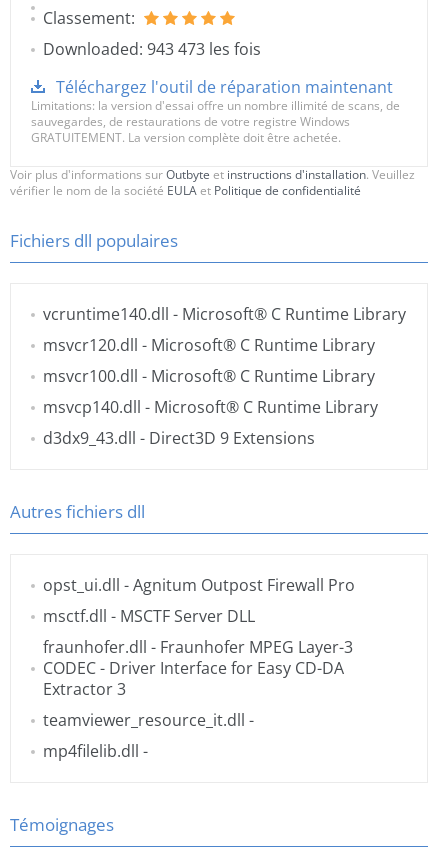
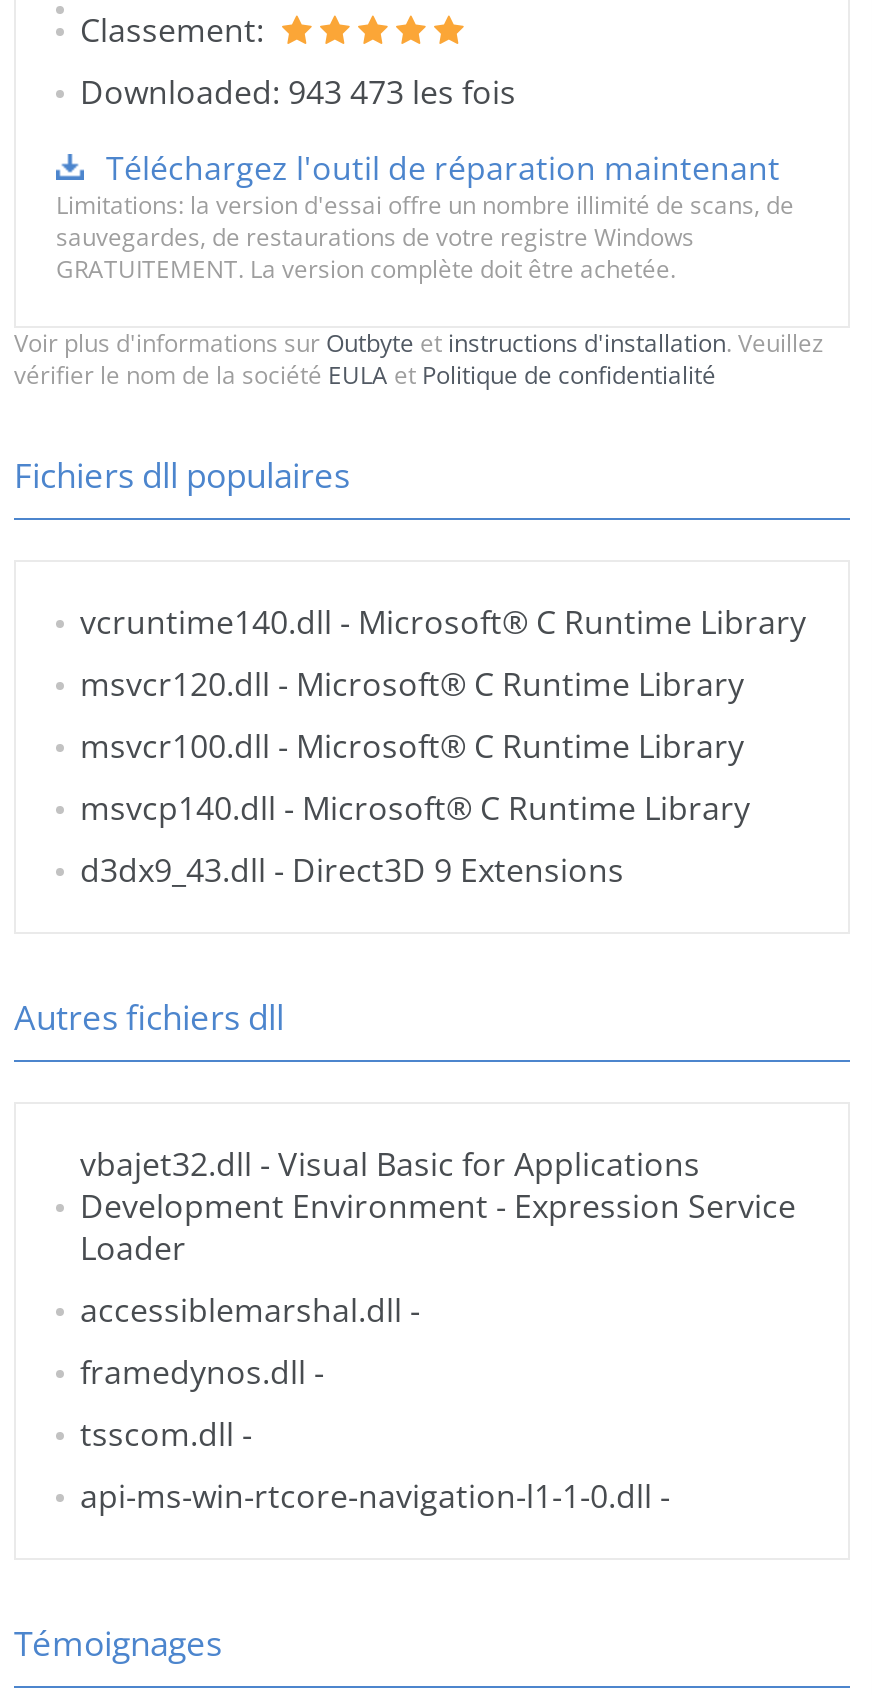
- opst_ui.dll - Agnitum Outpost Firewall Pro
- msctf.dll - MSCTF Server DLL
- fraunhofer.dll - Fraunhofer MPEG Layer-3
- CODEC - Driver Interface for Easy CD-DA
- Extractor 3
- teamviewer_resource_it.dll -
- mp4filelib.dll -
+ vbajet32.dll - Visual Basic for Applications
+ Development Environment - Expression Service
+ Loader
+ accessiblemarshal.dll -
+ framedynos.dll -
+ tsscom.dll -
+ api-ms-win-rtcore-navigation-l1-1-0.dll -
